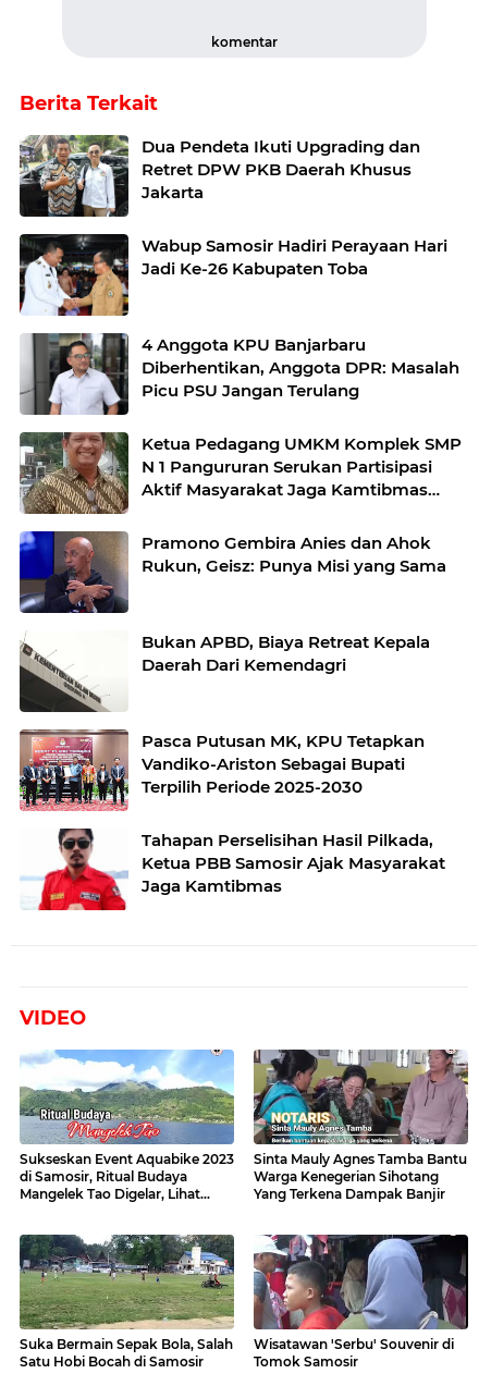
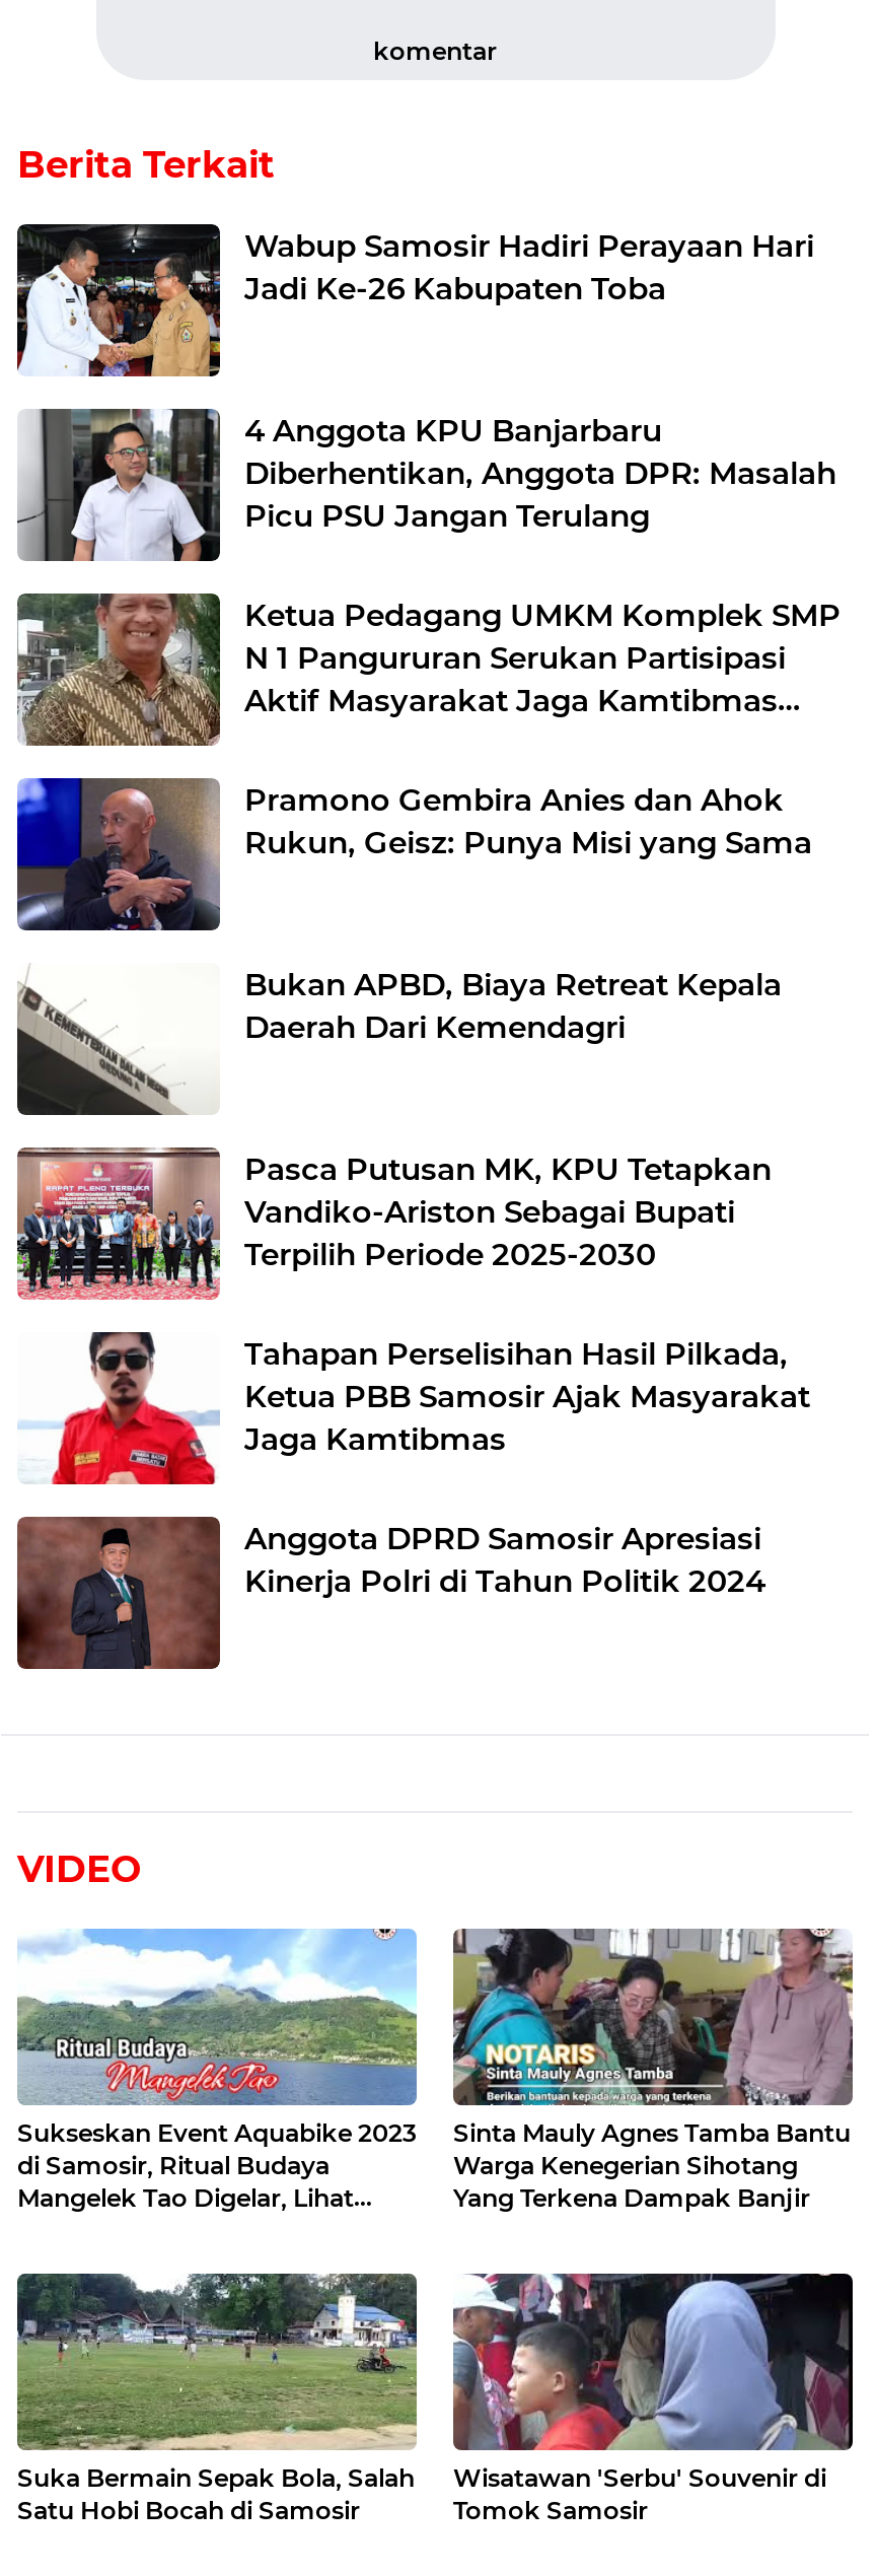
- [image]
- Dua Pendeta Ikuti Upgrading dan
- Retret DPW PKB Daerah Khusus
- Jakarta

moved up: [image] | Wabup Samosir Hadiri Perayaan Hari | Jadi Ke-26 Kabupaten Toba | ... | Ketua PBB Samosir Ajak Masyarakat | Jaga Kamtibmas

+ [image]
+ Anggota DPRD Samosir Apresiasi
+ Kinerja Polri di Tahun Politik 2024
